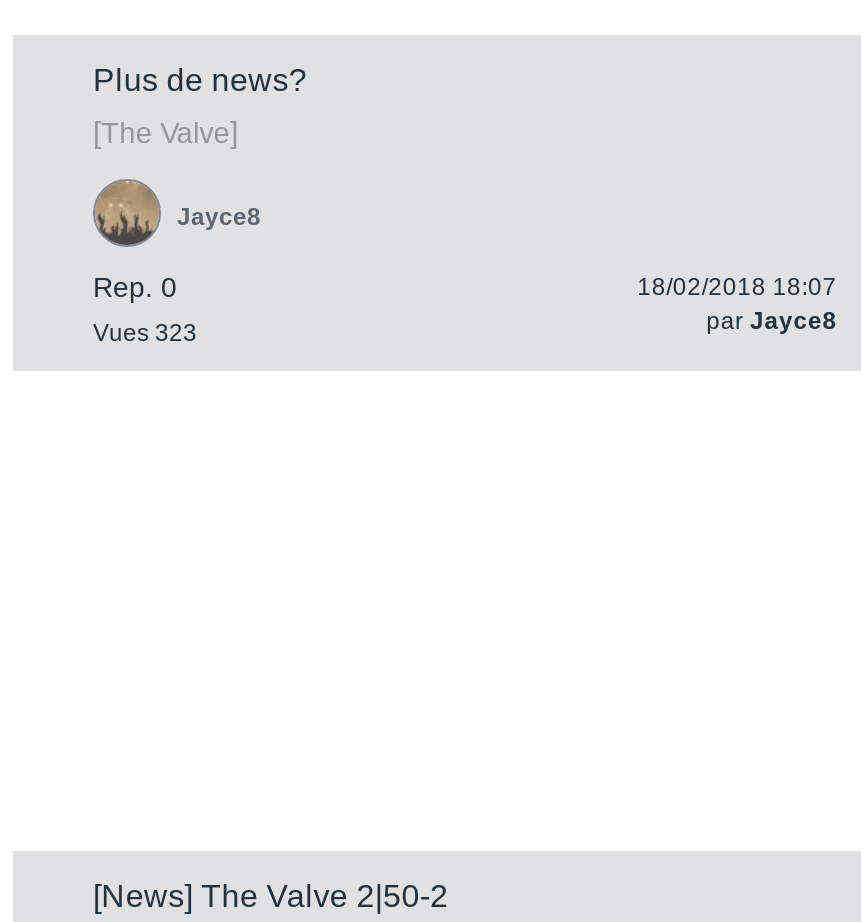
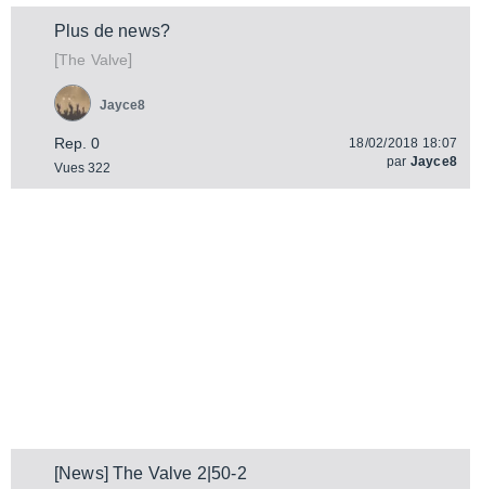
- Vues 323
+ Vues 322
